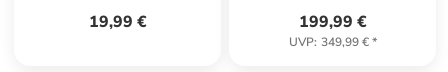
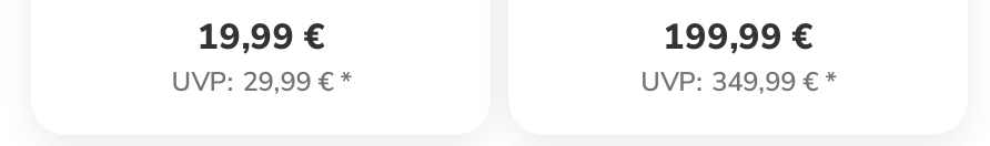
+ UVP: 29,99 €*
